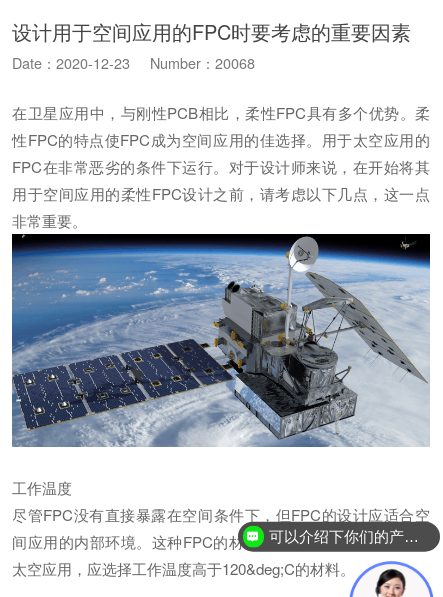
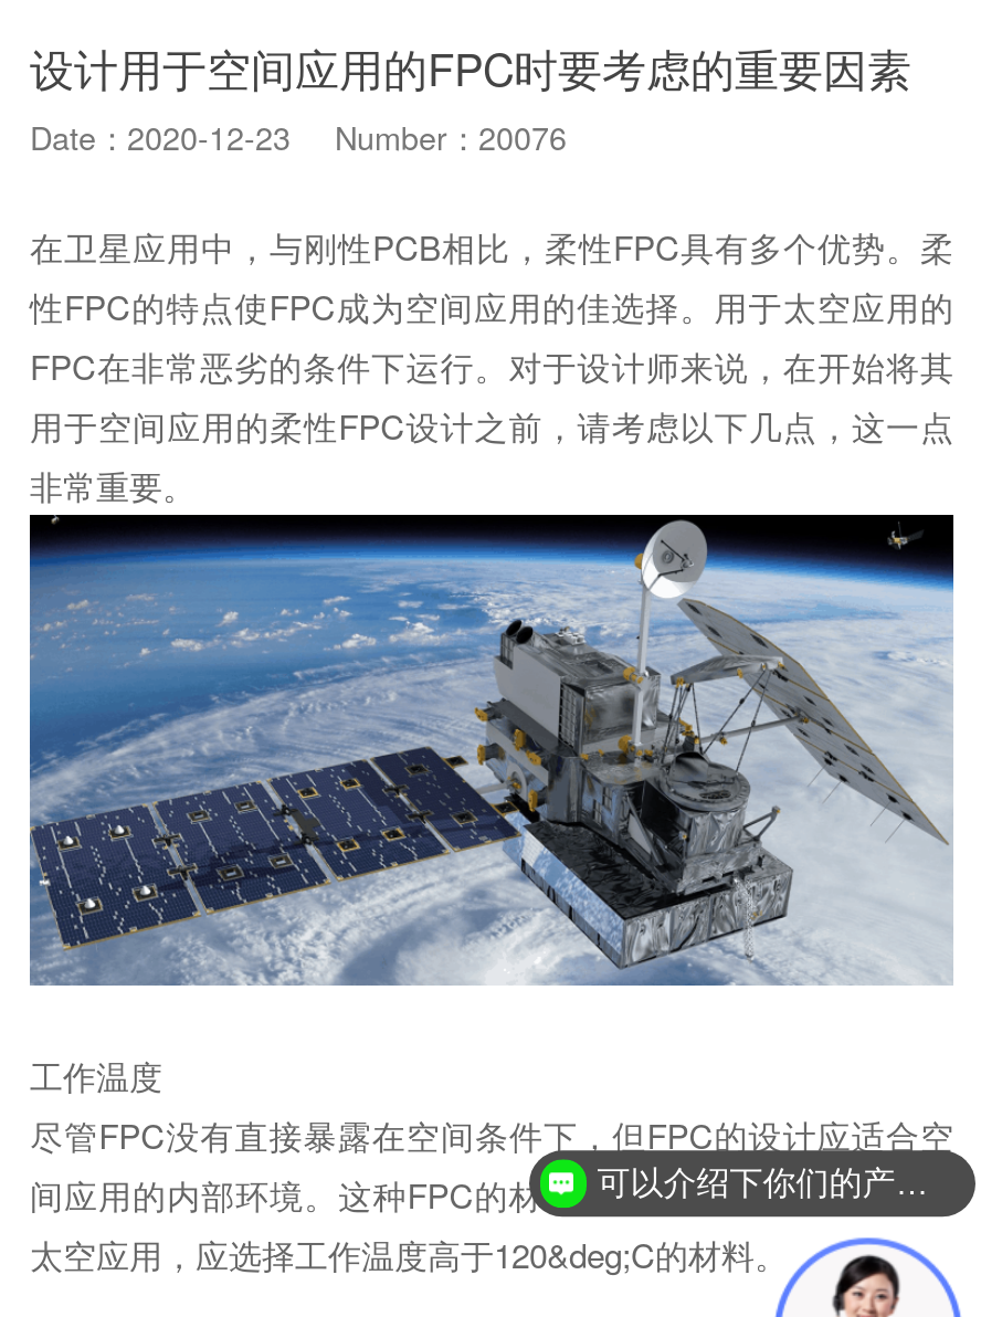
- Date：2020-12-23 Number：20068
+ Date：2020-12-23 Number：20076
